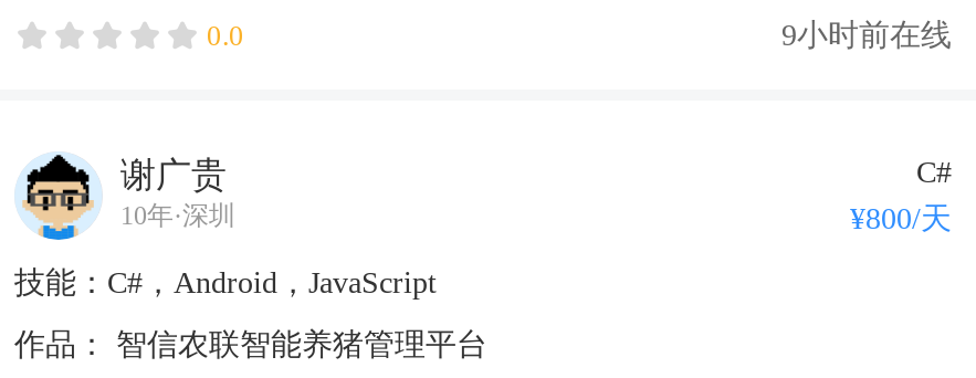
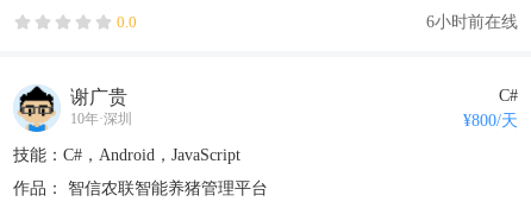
- 9小时前在线
+ 6小时前在线
